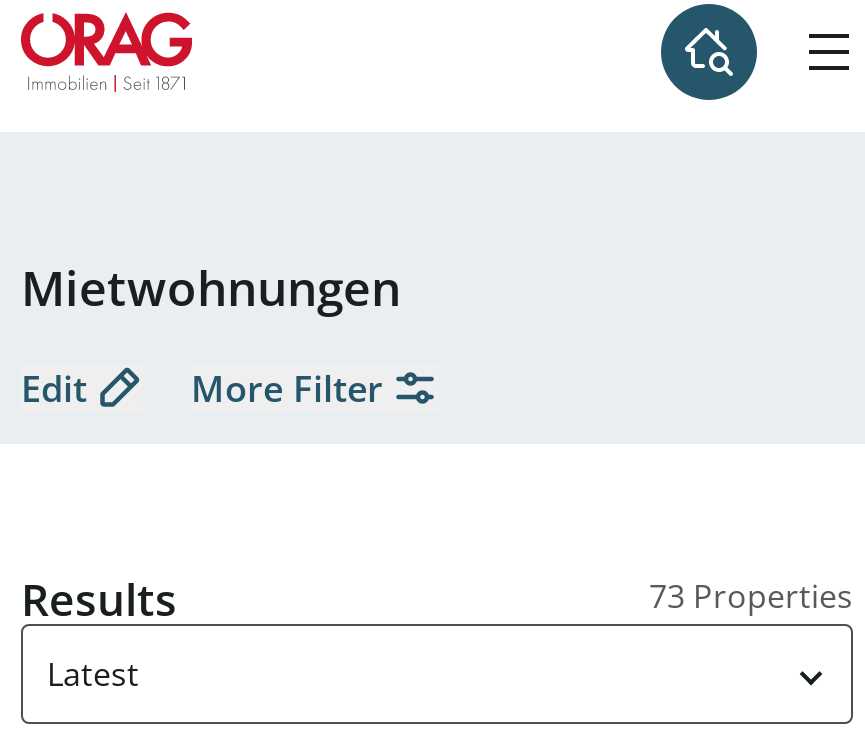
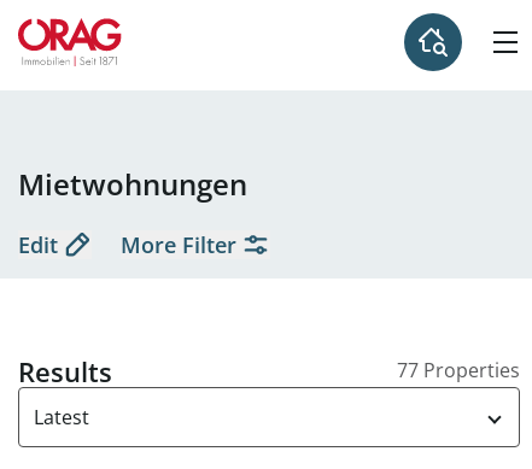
- 73 Properties
+ 77 Properties
